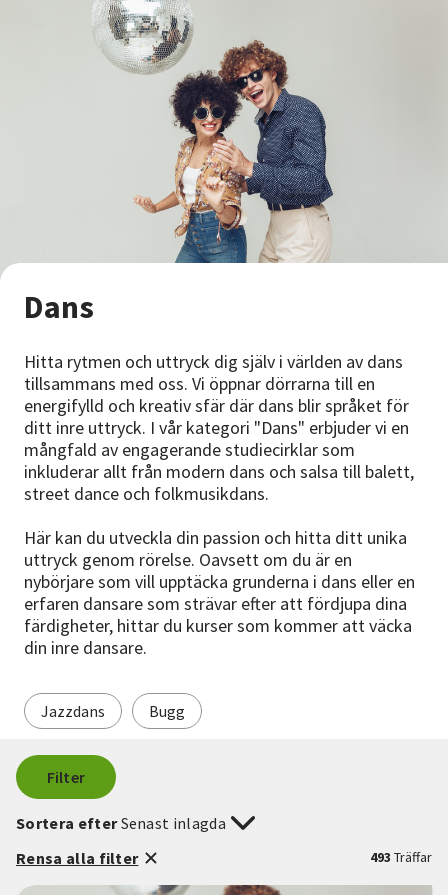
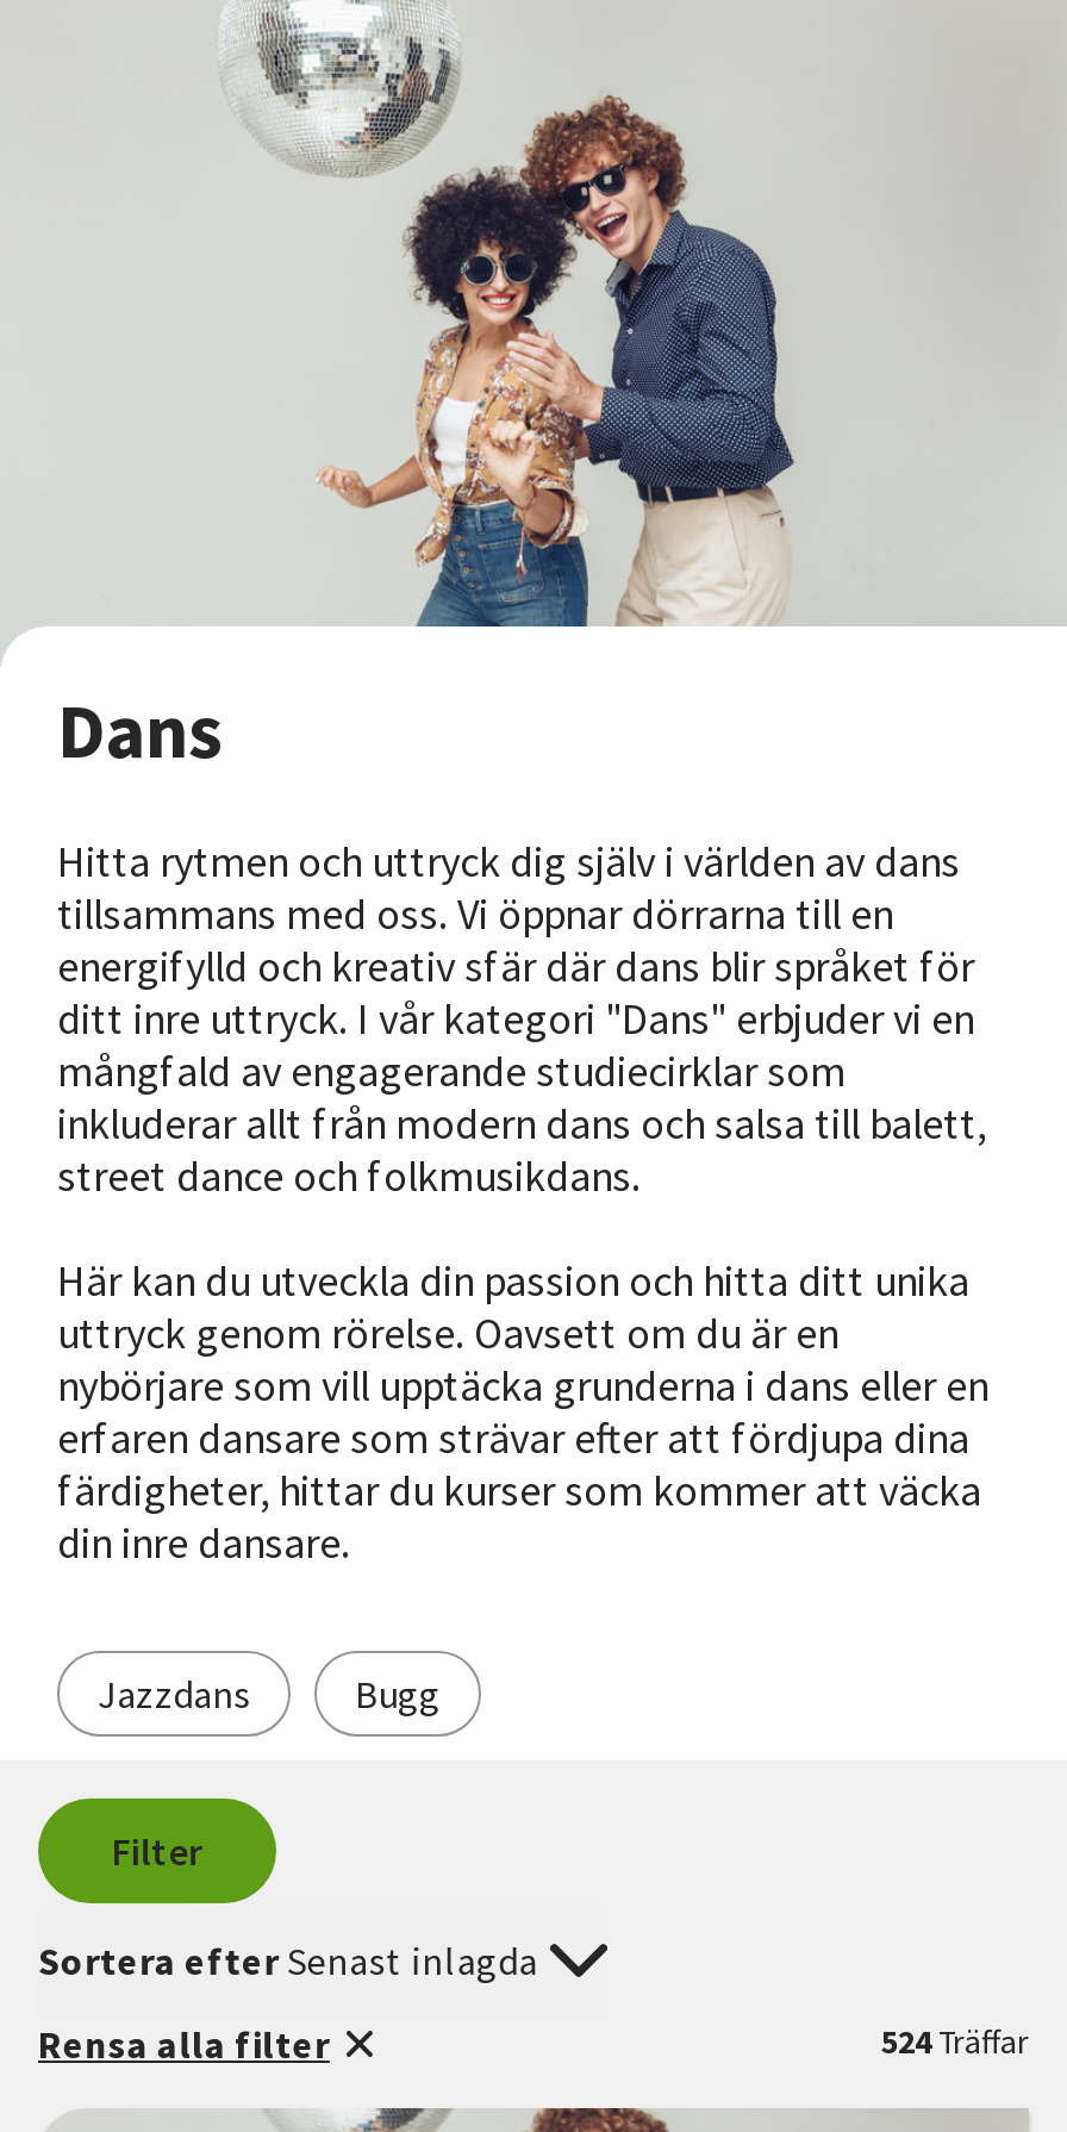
- 493Träffar
+ 524Träffar
